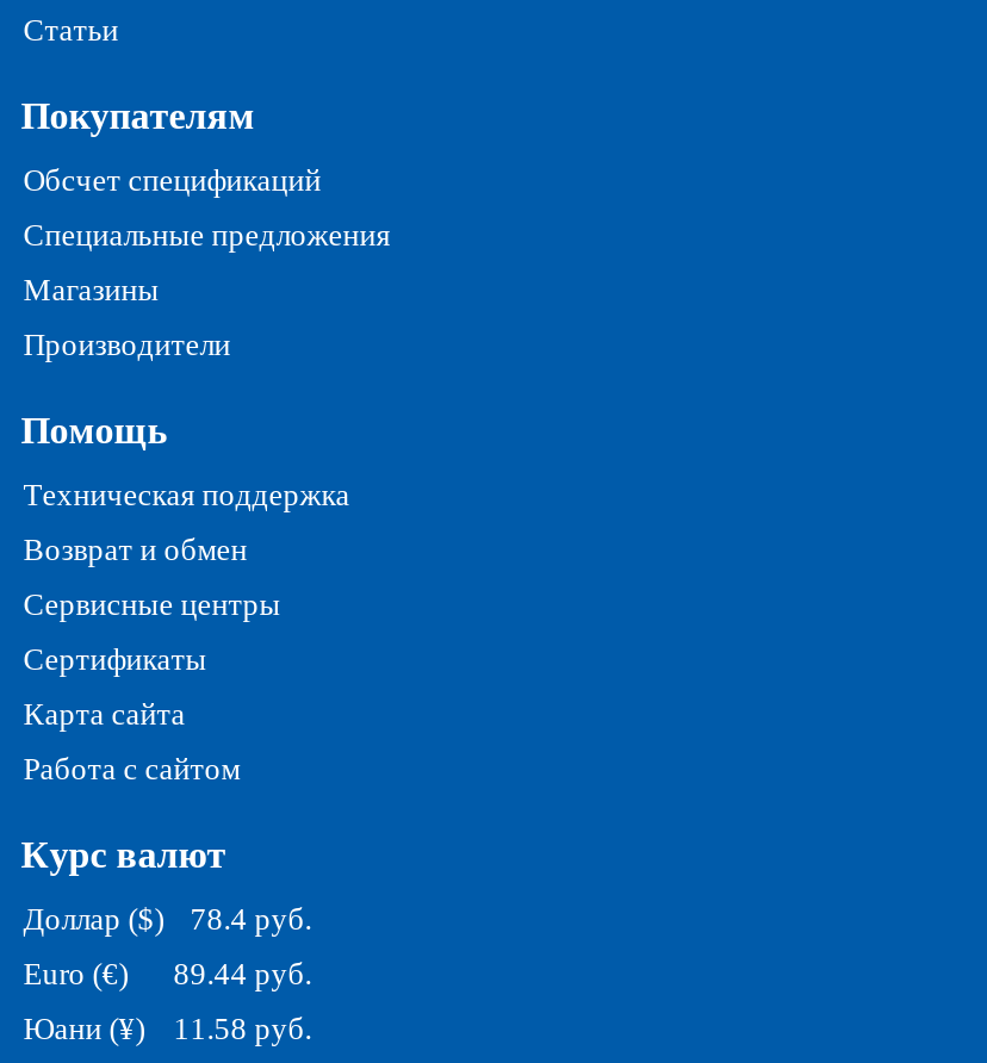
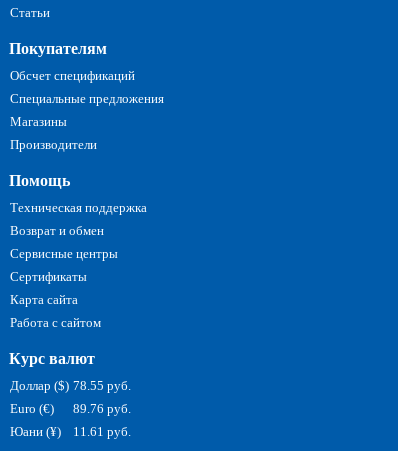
- Доллар ($)
- 78.4 руб.
+ Доллар ($) 78.55 руб.

- Euro (€) 89.44 руб.
+ Euro (€) 89.76 руб.

- Юани (¥) 11.58 руб.
+ Юани (¥) 11.61 руб.
